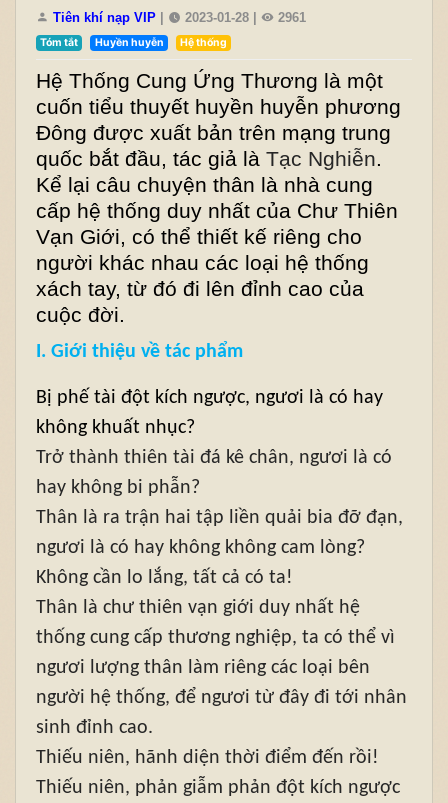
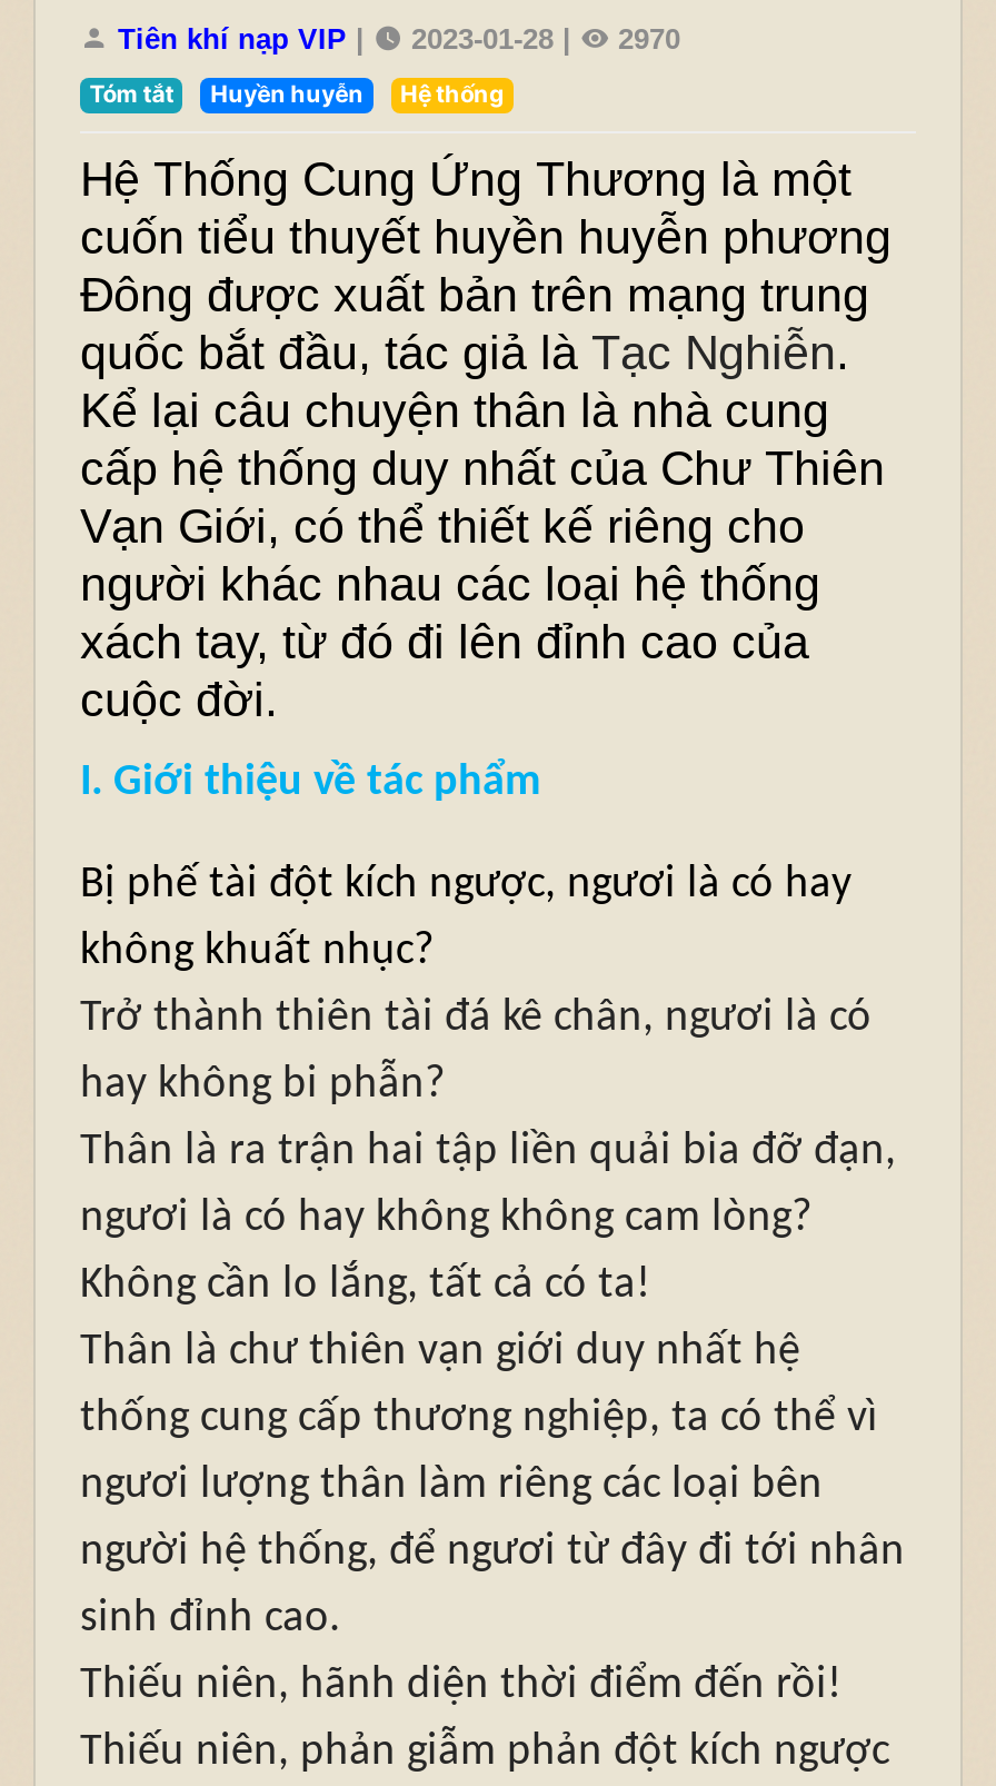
- 2961
+ 2970
